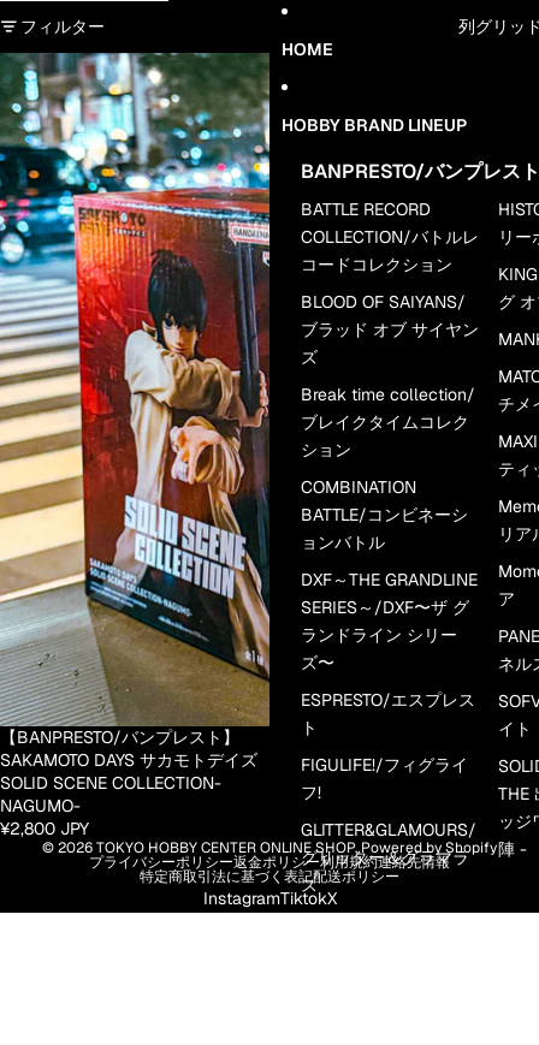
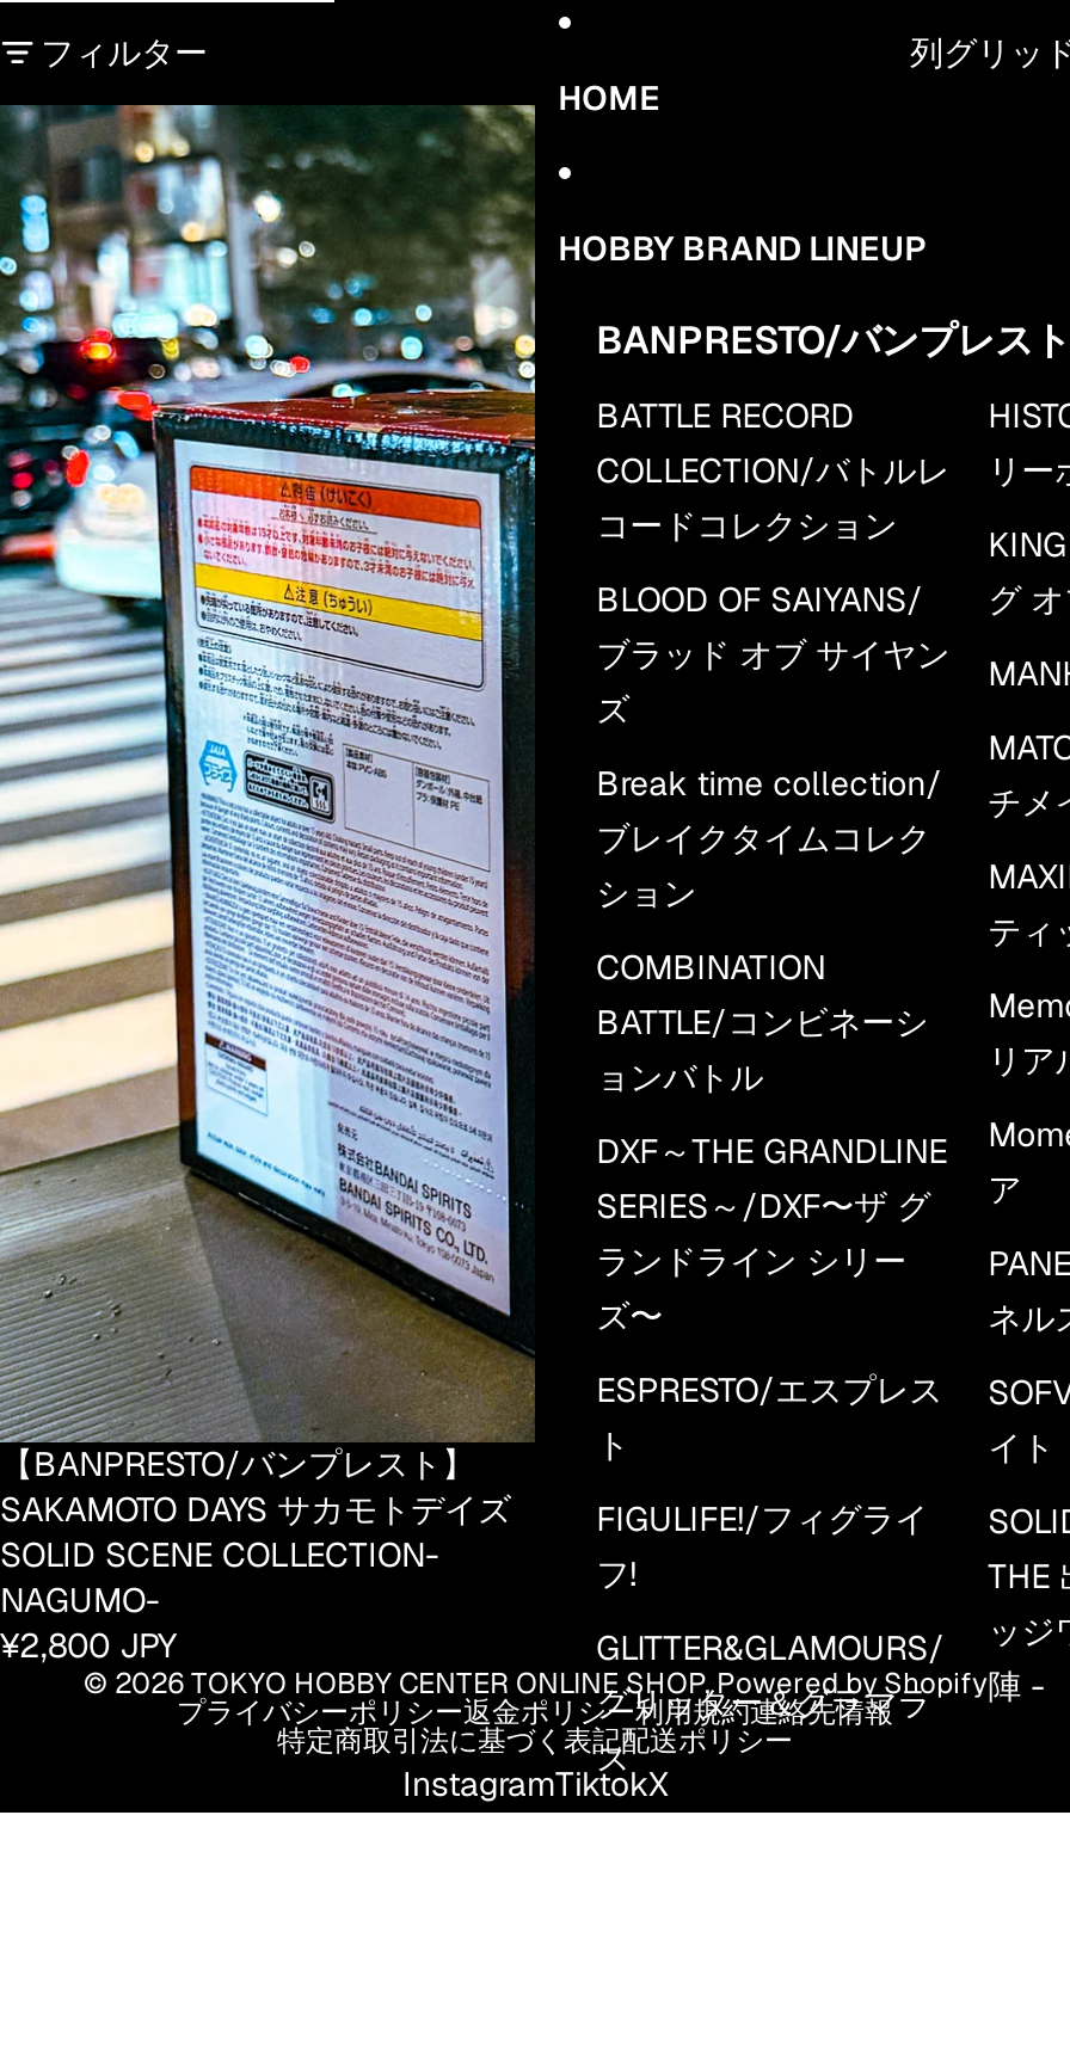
- [image]
+ [image]
